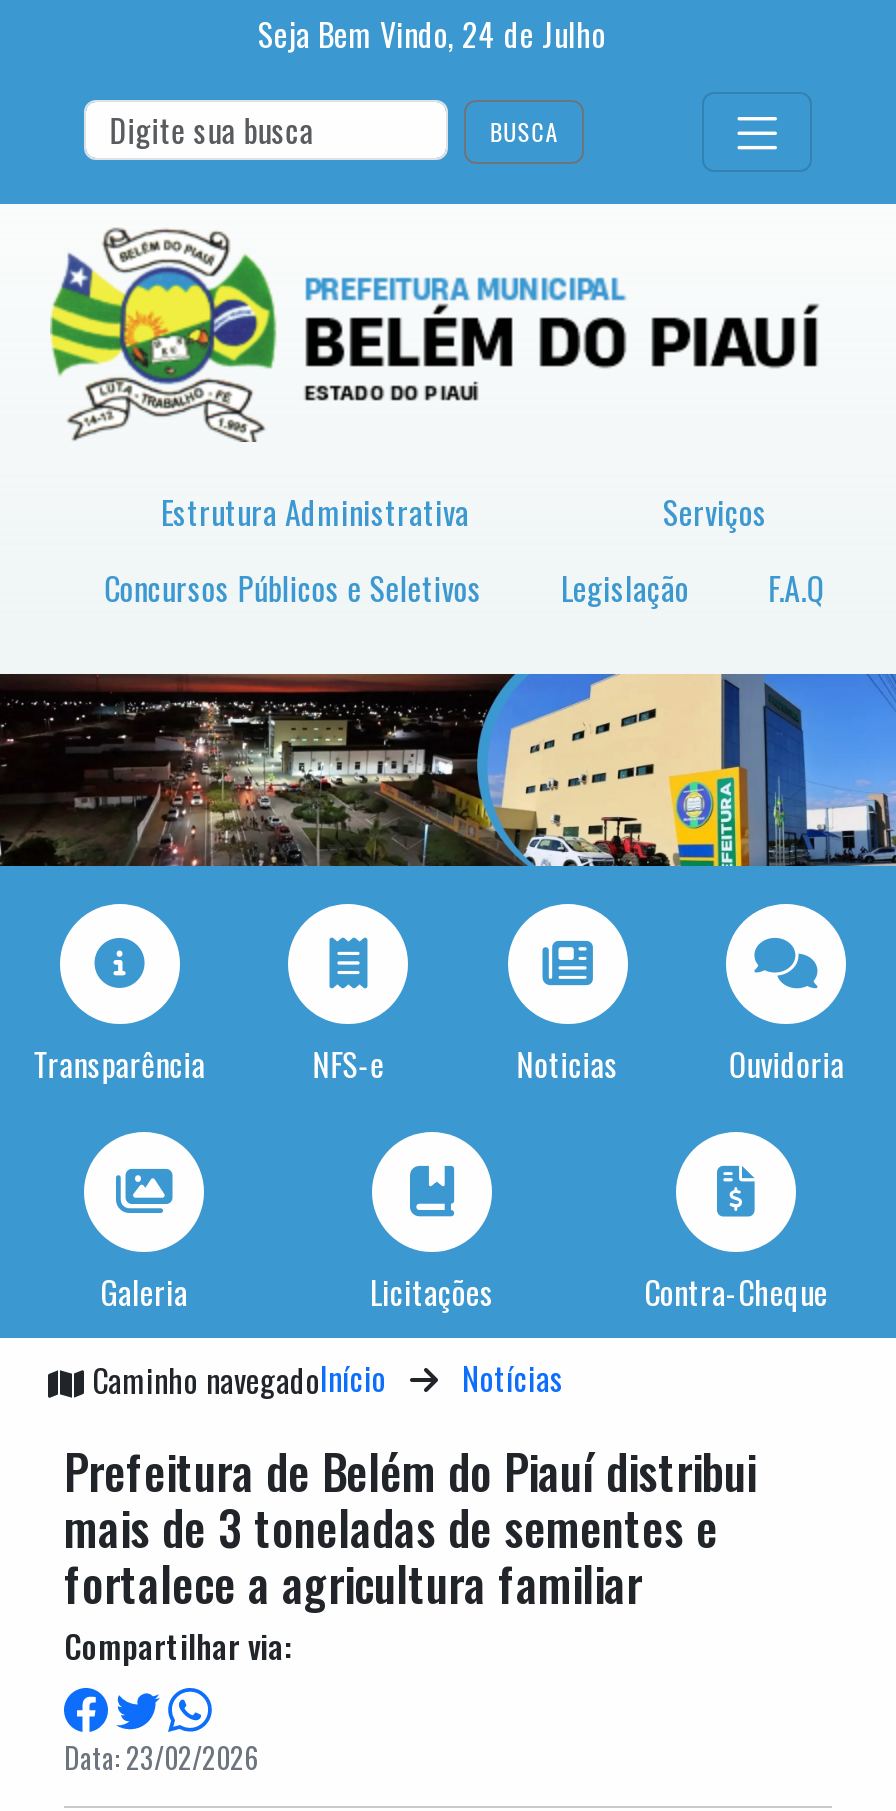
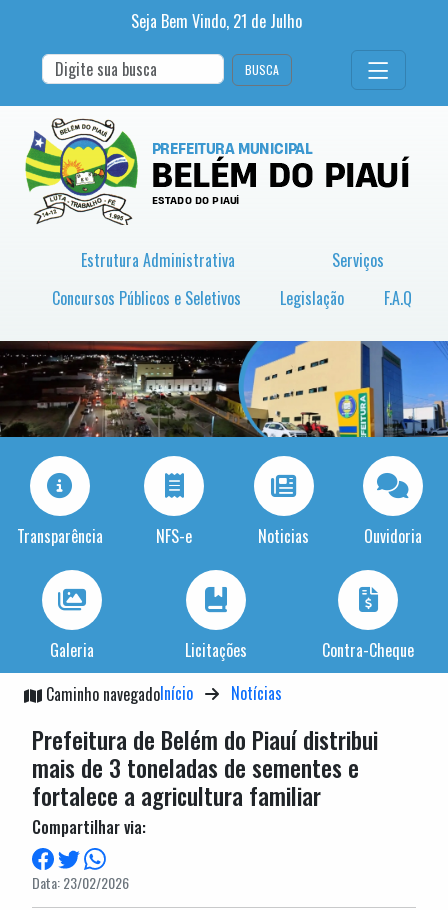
- Seja Bem Vindo, 24 de Julho
+ Seja Bem Vindo, 21 de Julho
